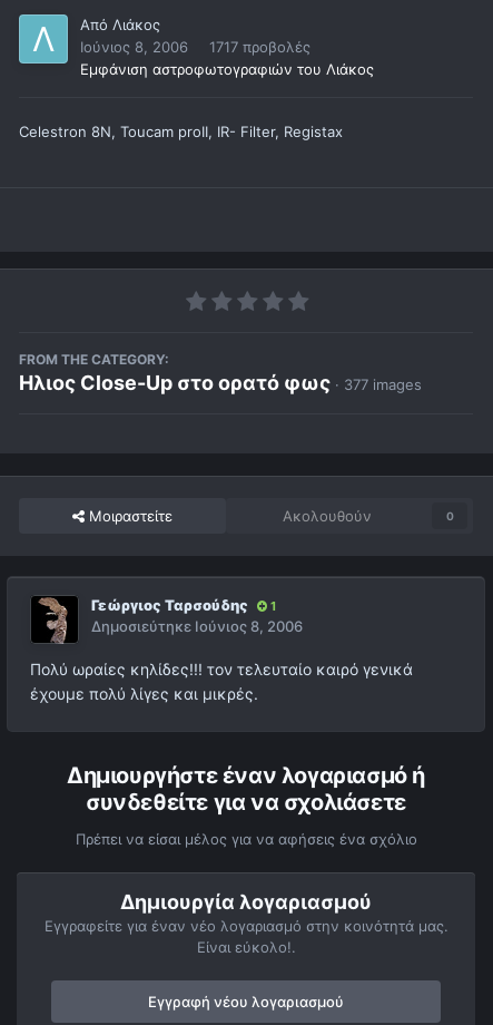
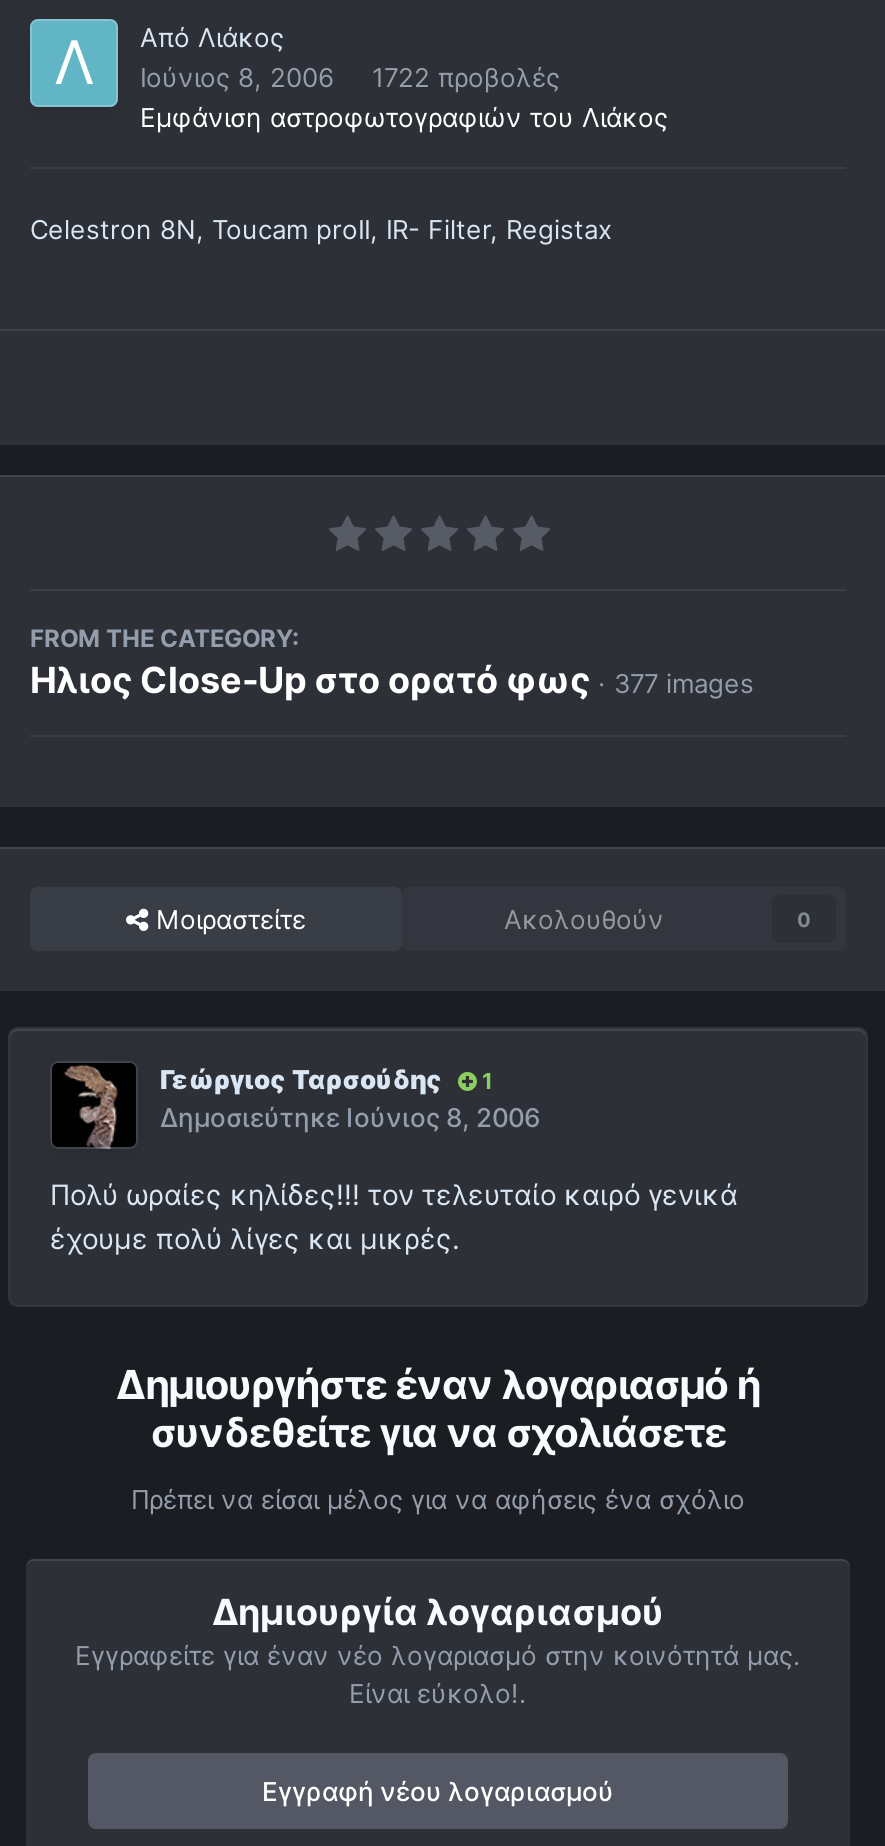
- Ιούνιος 8, 2006 1717 προβολές
+ Ιούνιος 8, 2006 1722 προβολές
